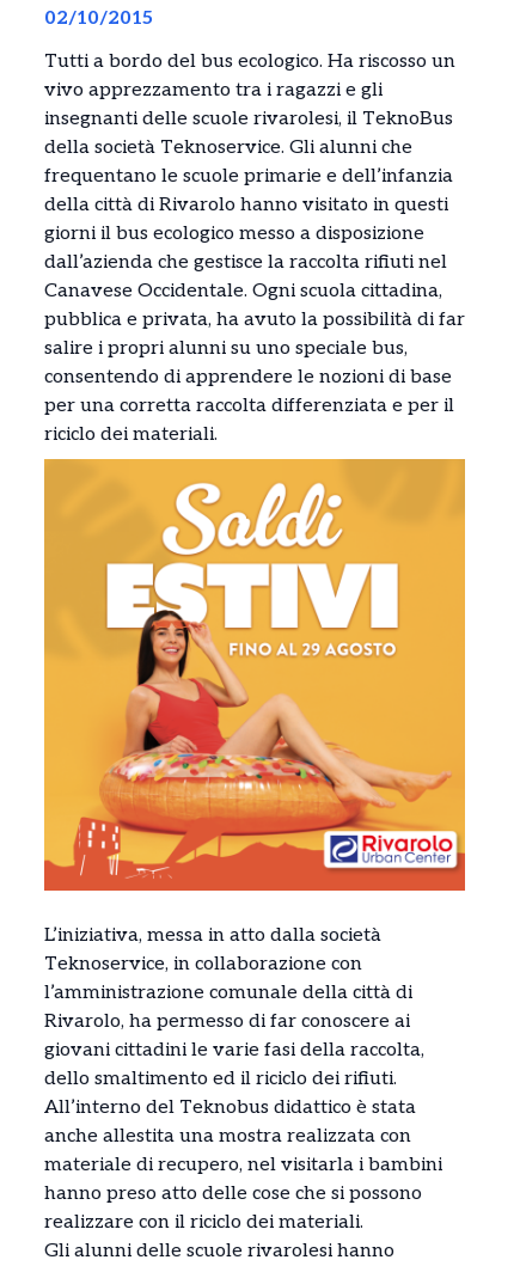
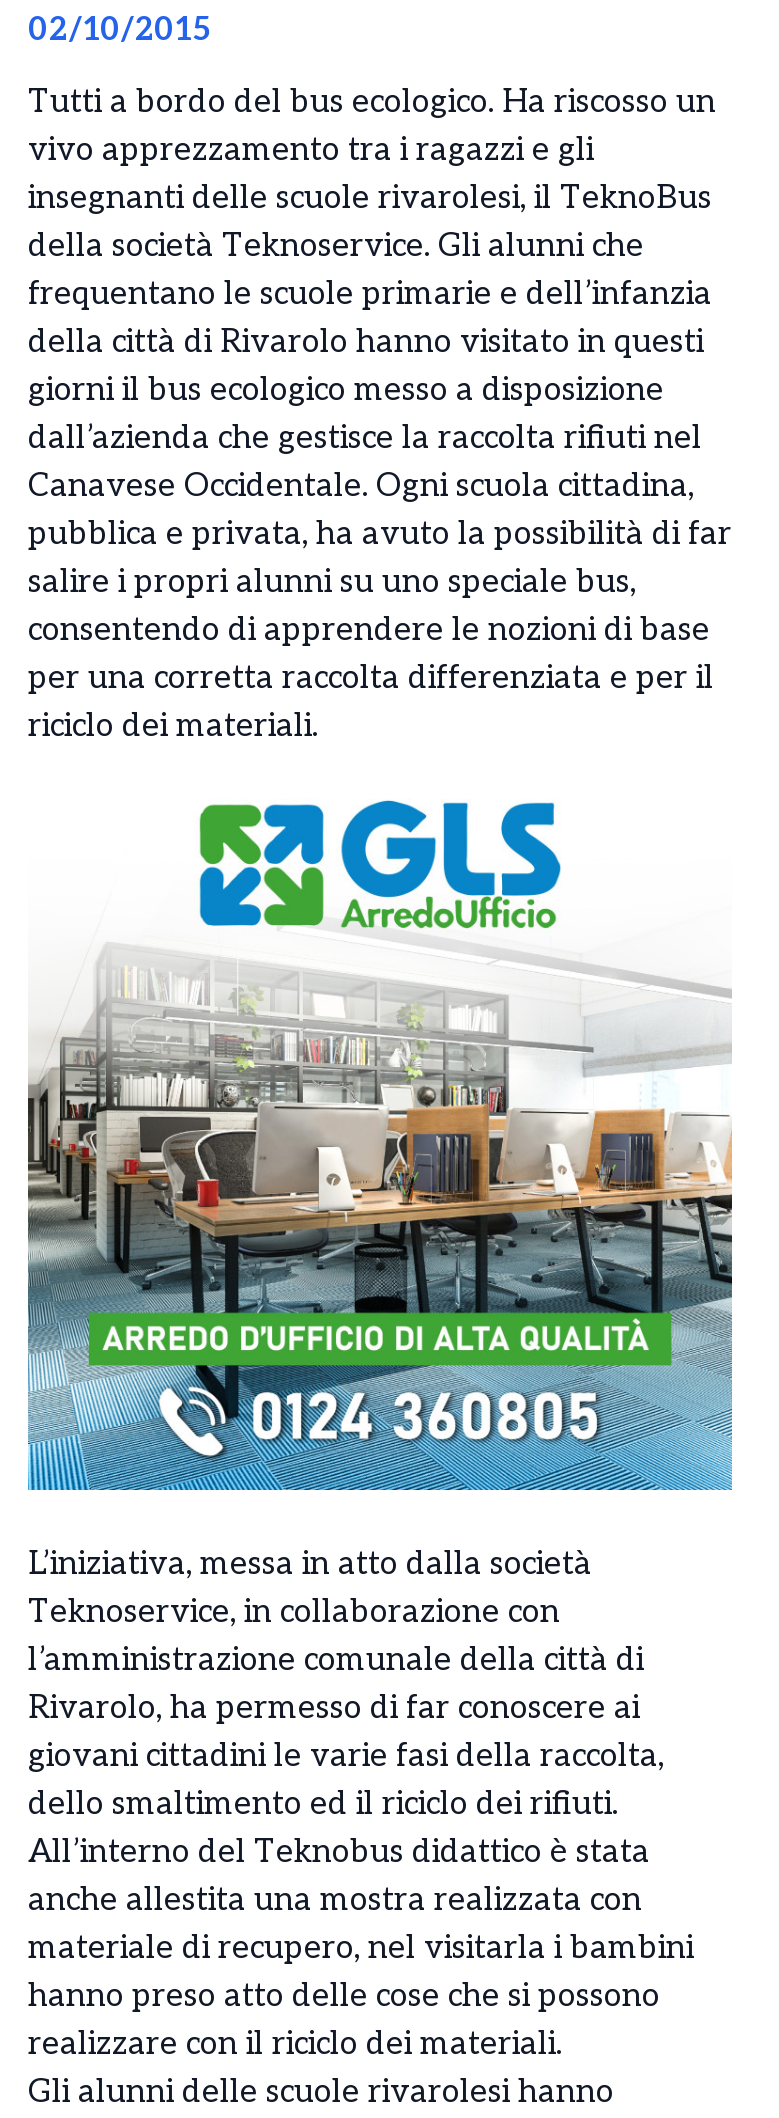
- [image]
+ [image]
